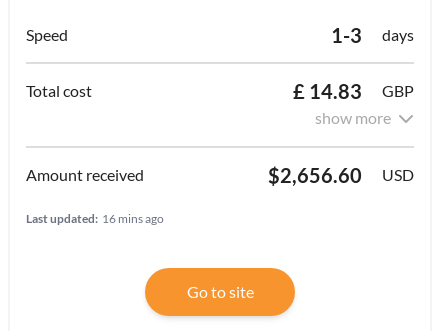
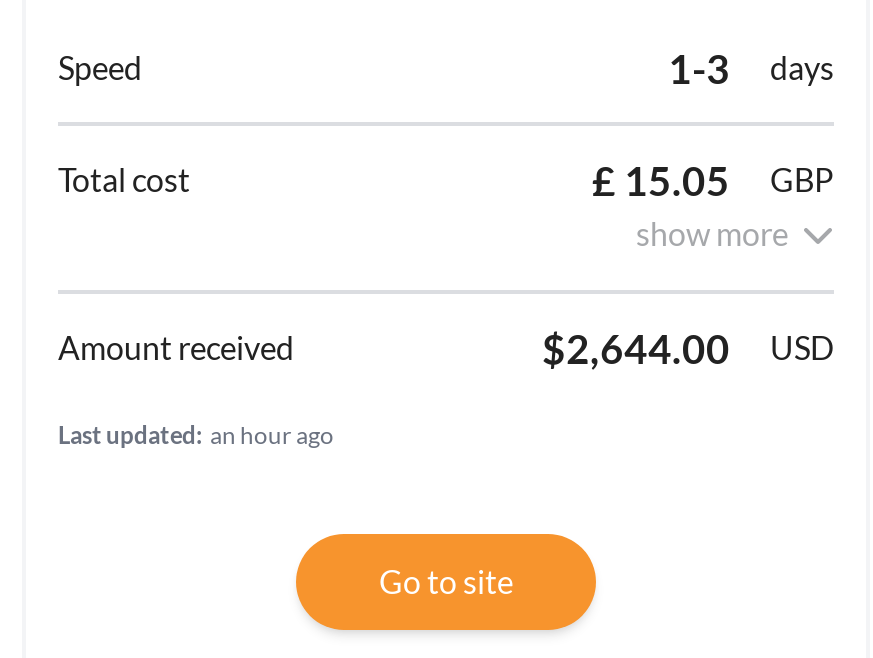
- £ 14.83 GBP
+ £ 15.05 GBP

- $2,656.60 USD
+ $2,644.00 USD

- Last updated: 16 mins ago
+ Last updated: an hour ago
